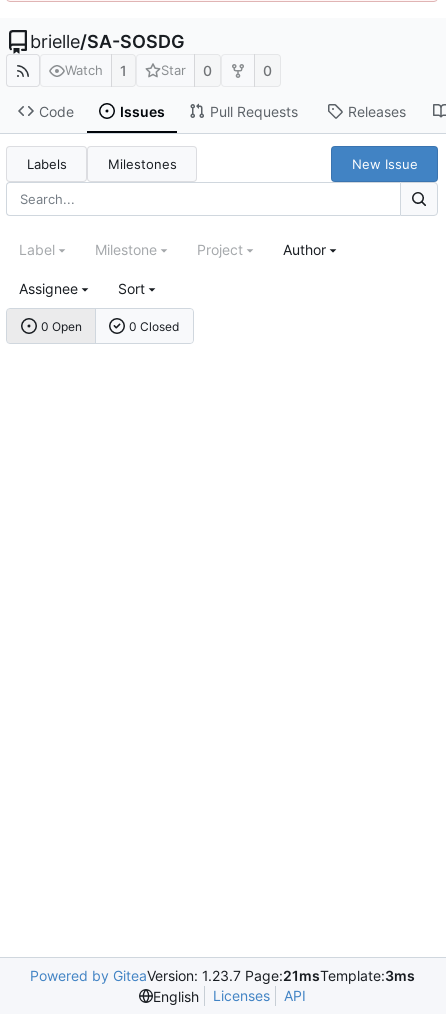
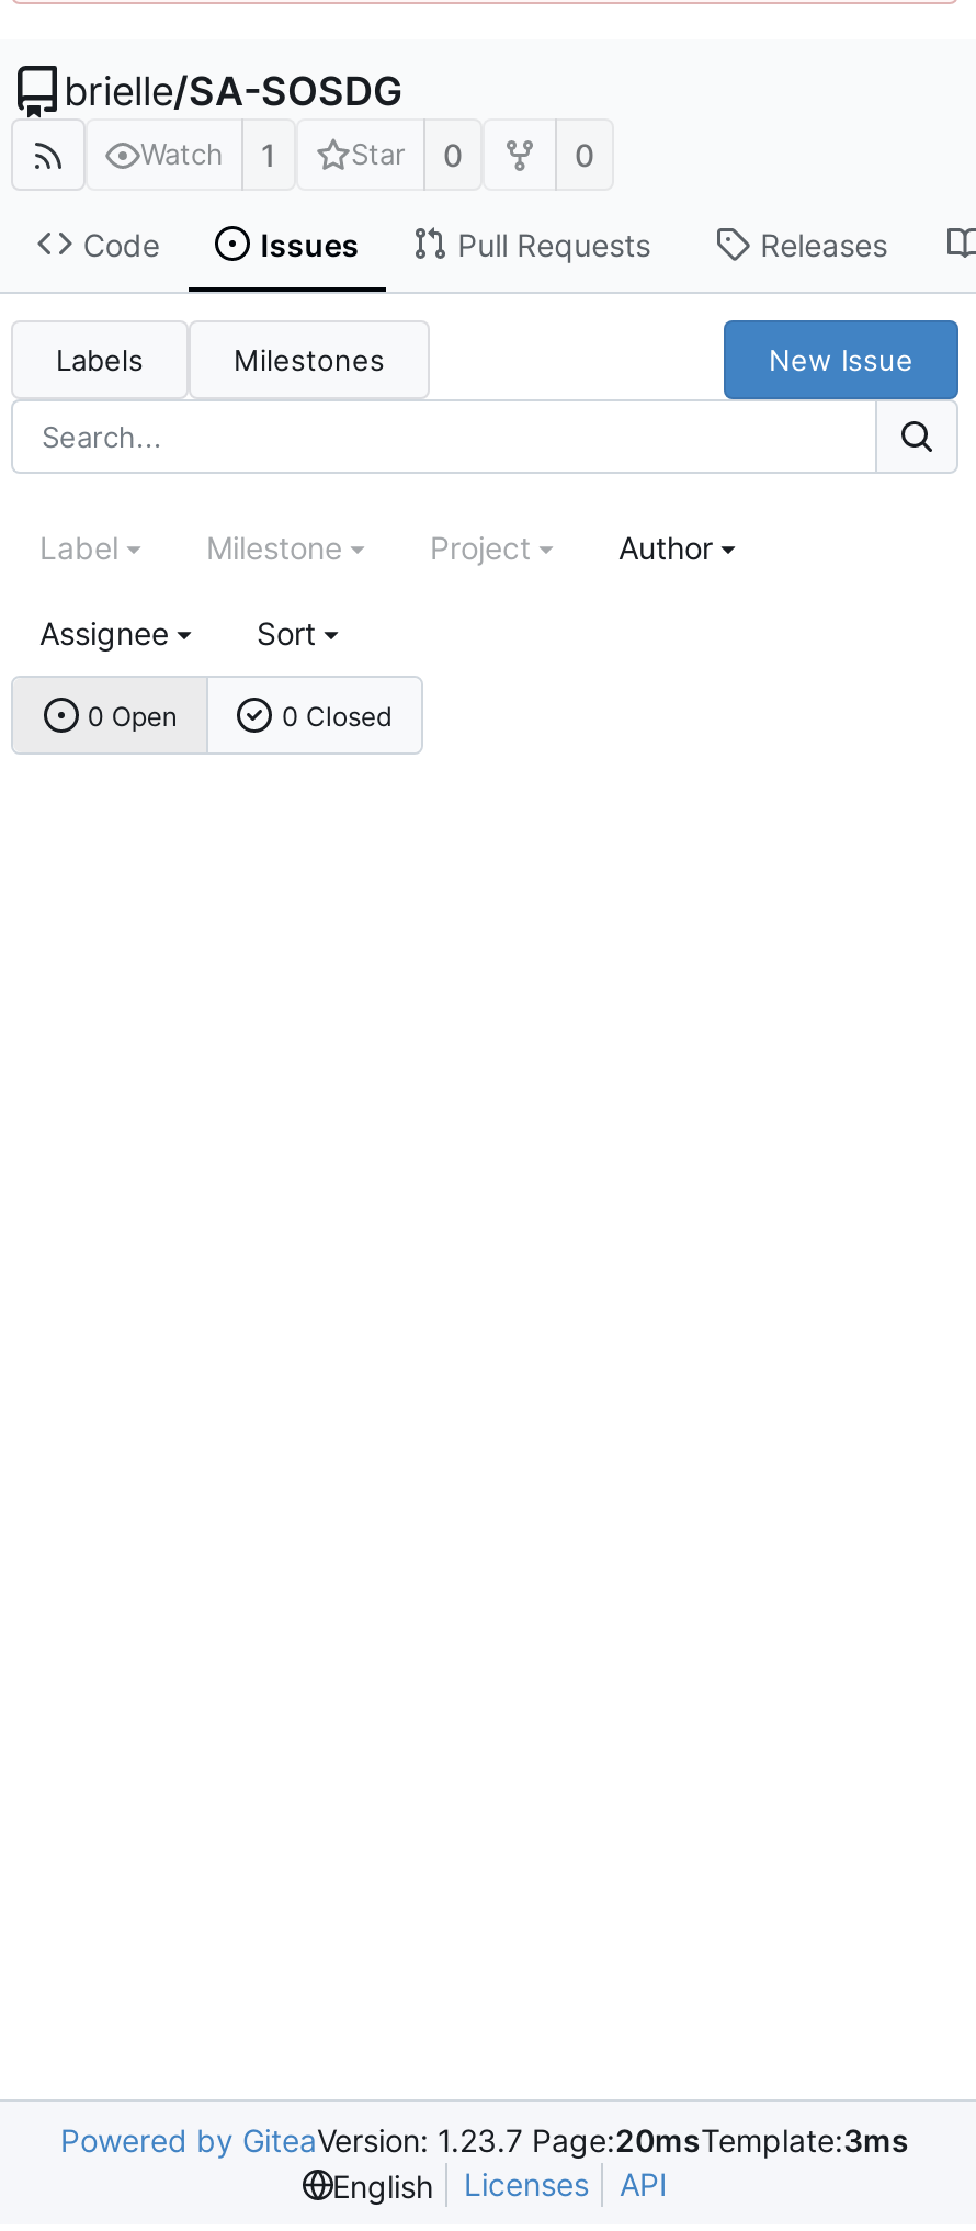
- Powered by GiteaVersion: 1.23.7 Page:21msTemplate:3ms
+ Powered by GiteaVersion: 1.23.7 Page:20msTemplate:3ms
